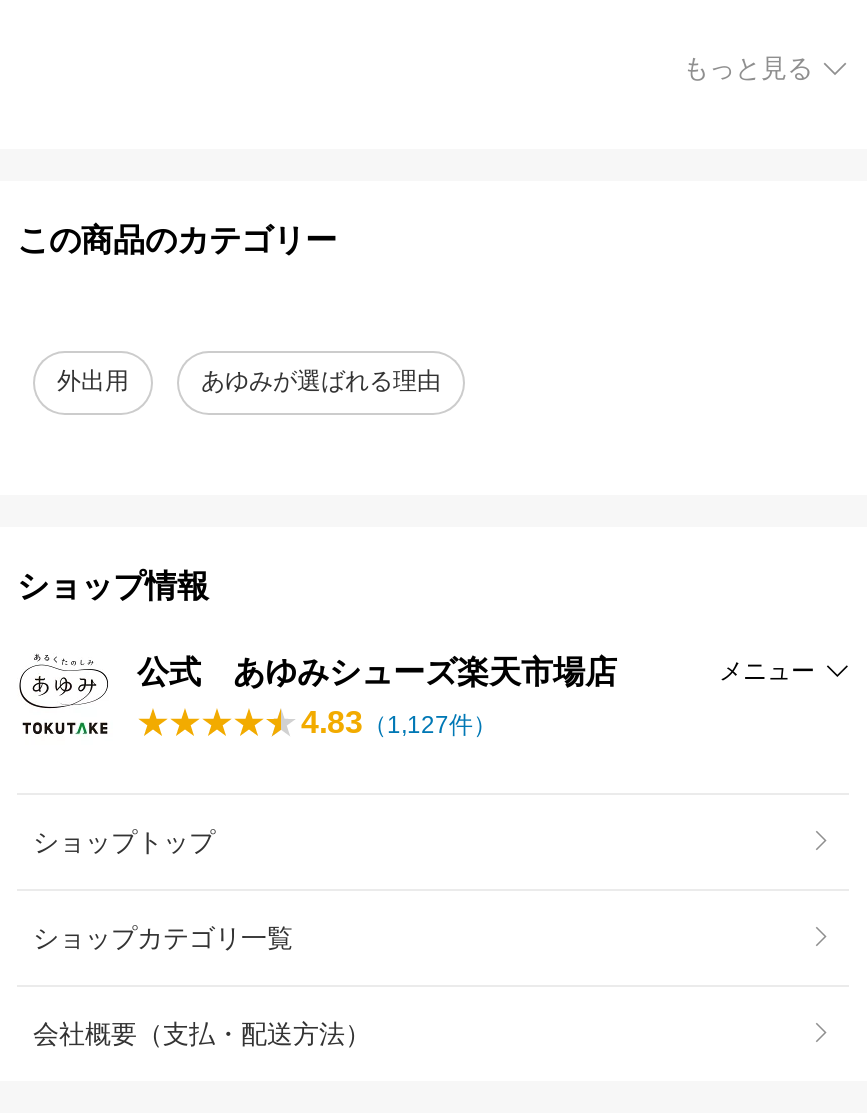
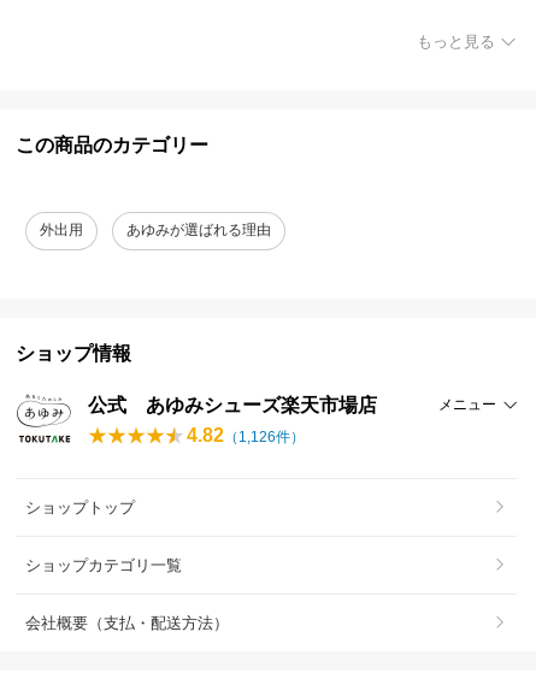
- 4.83（1,127件）
+ 4.82（1,126件）
